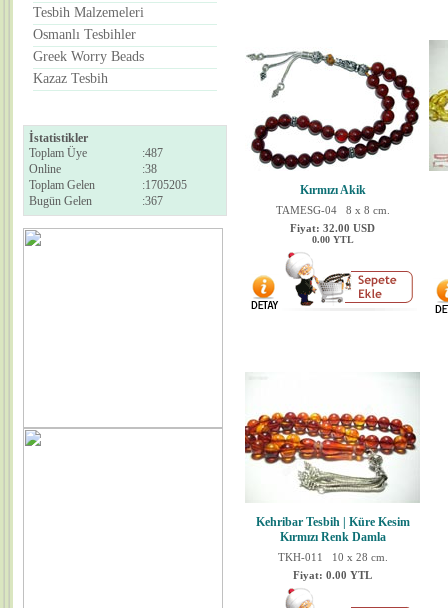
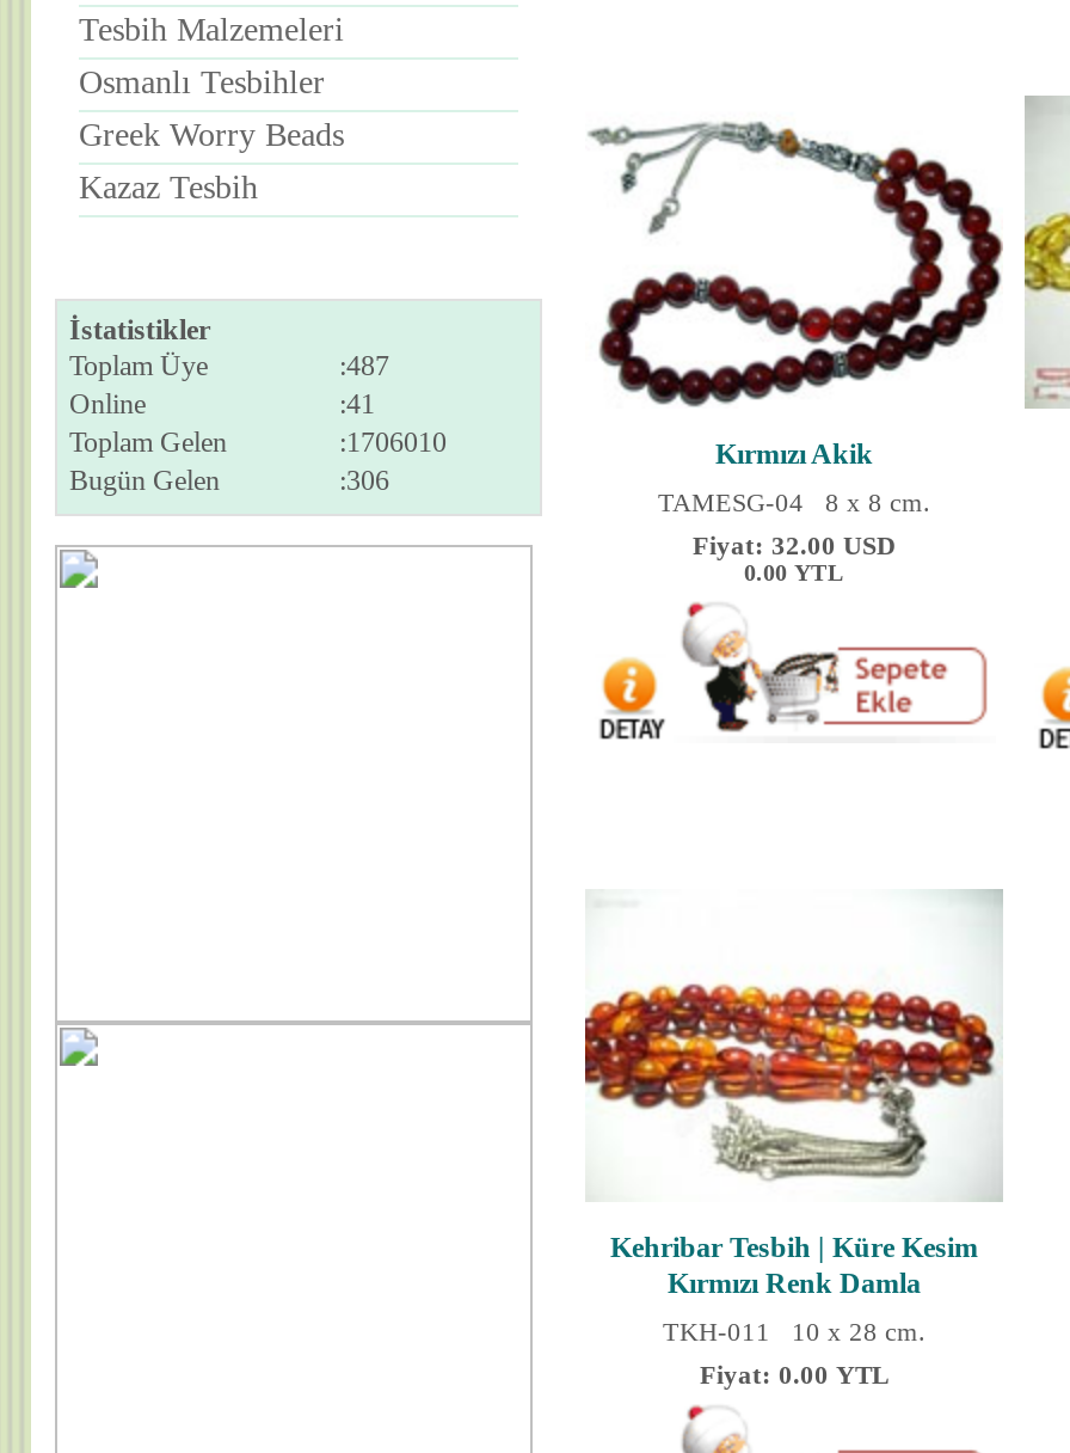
- :38
+ :41

- :1705205
+ :1706010

- :367
+ :306
